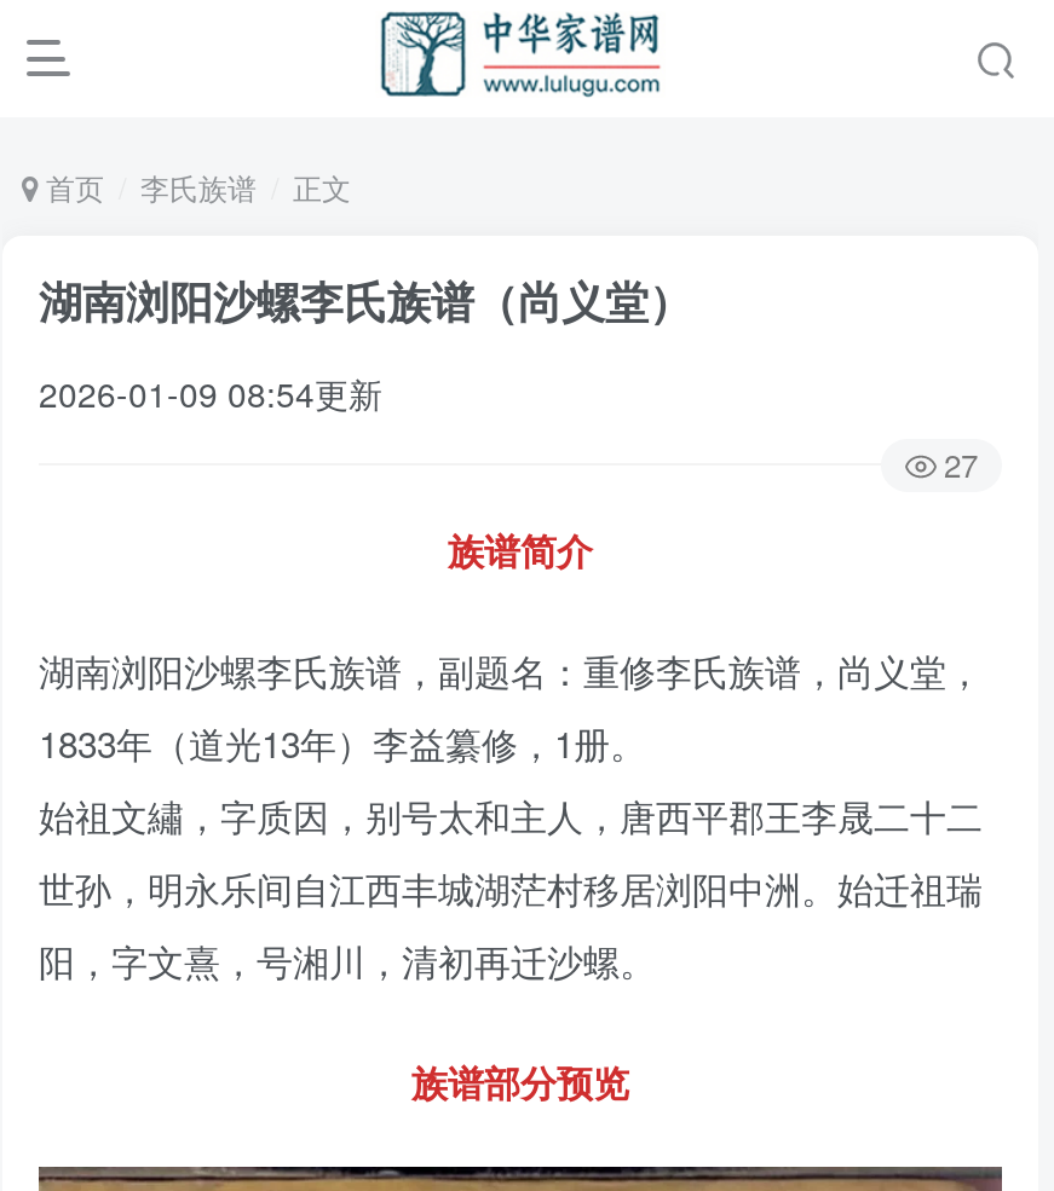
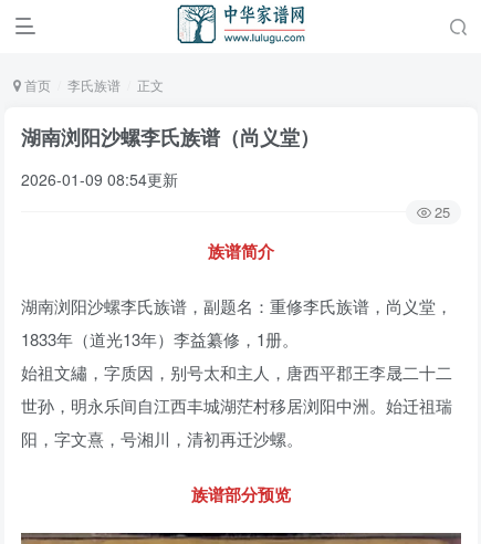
- 27
+ 25
